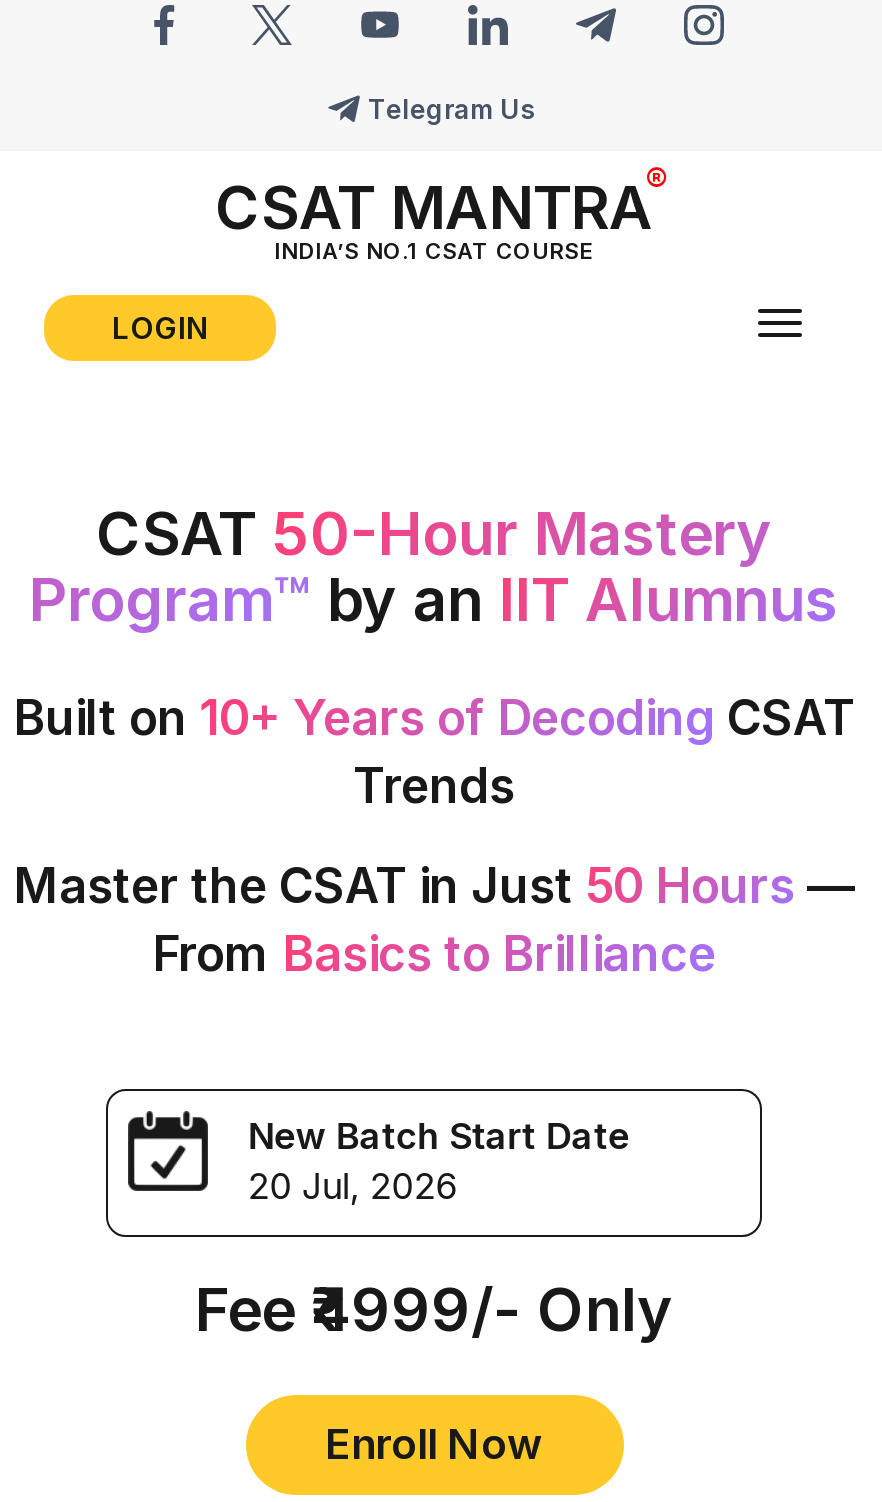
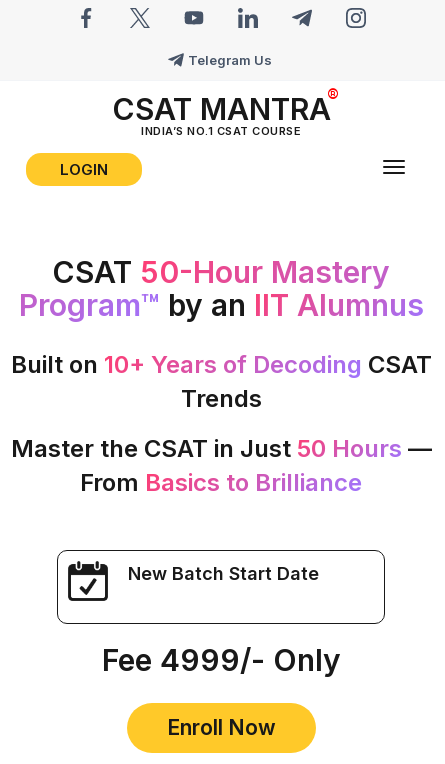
- 20 Jul, 2026
